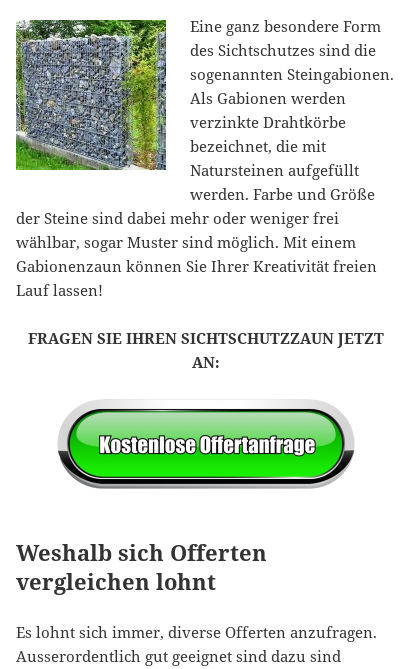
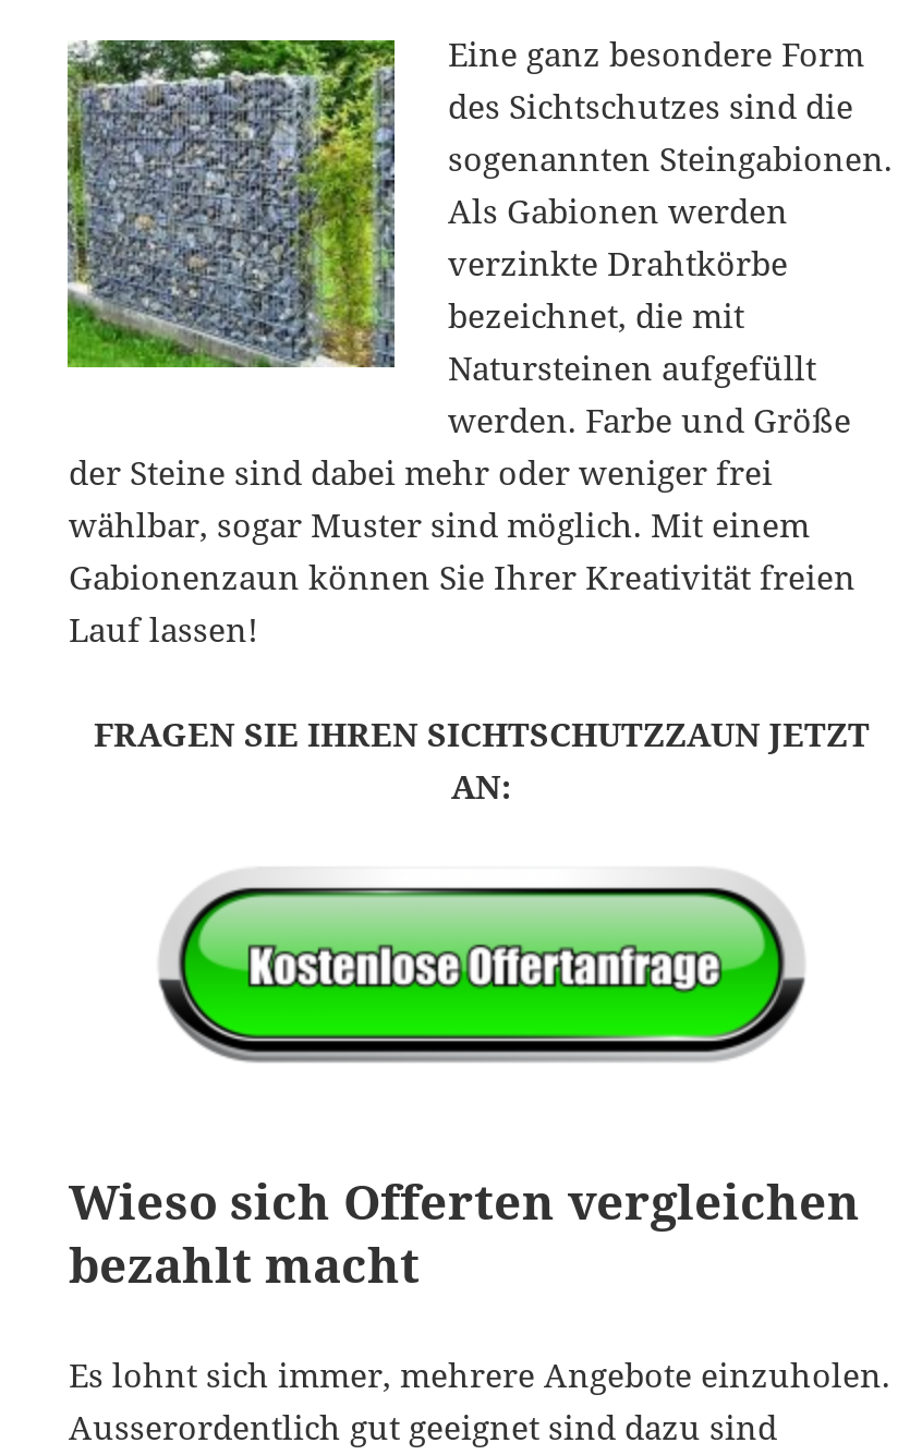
- Weshalb sich Offerten
- vergleichen lohnt
+ Wieso sich Offerten vergleichen
+ bezahlt macht

- Es lohnt sich immer, diverse Offerten anzufragen.
+ Es lohnt sich immer, mehrere Angebote einzuholen.
